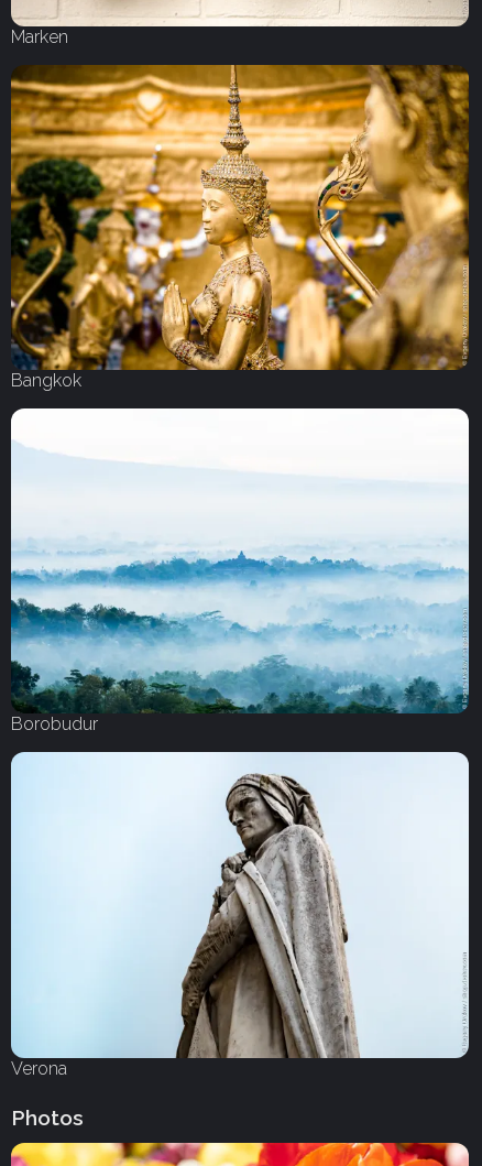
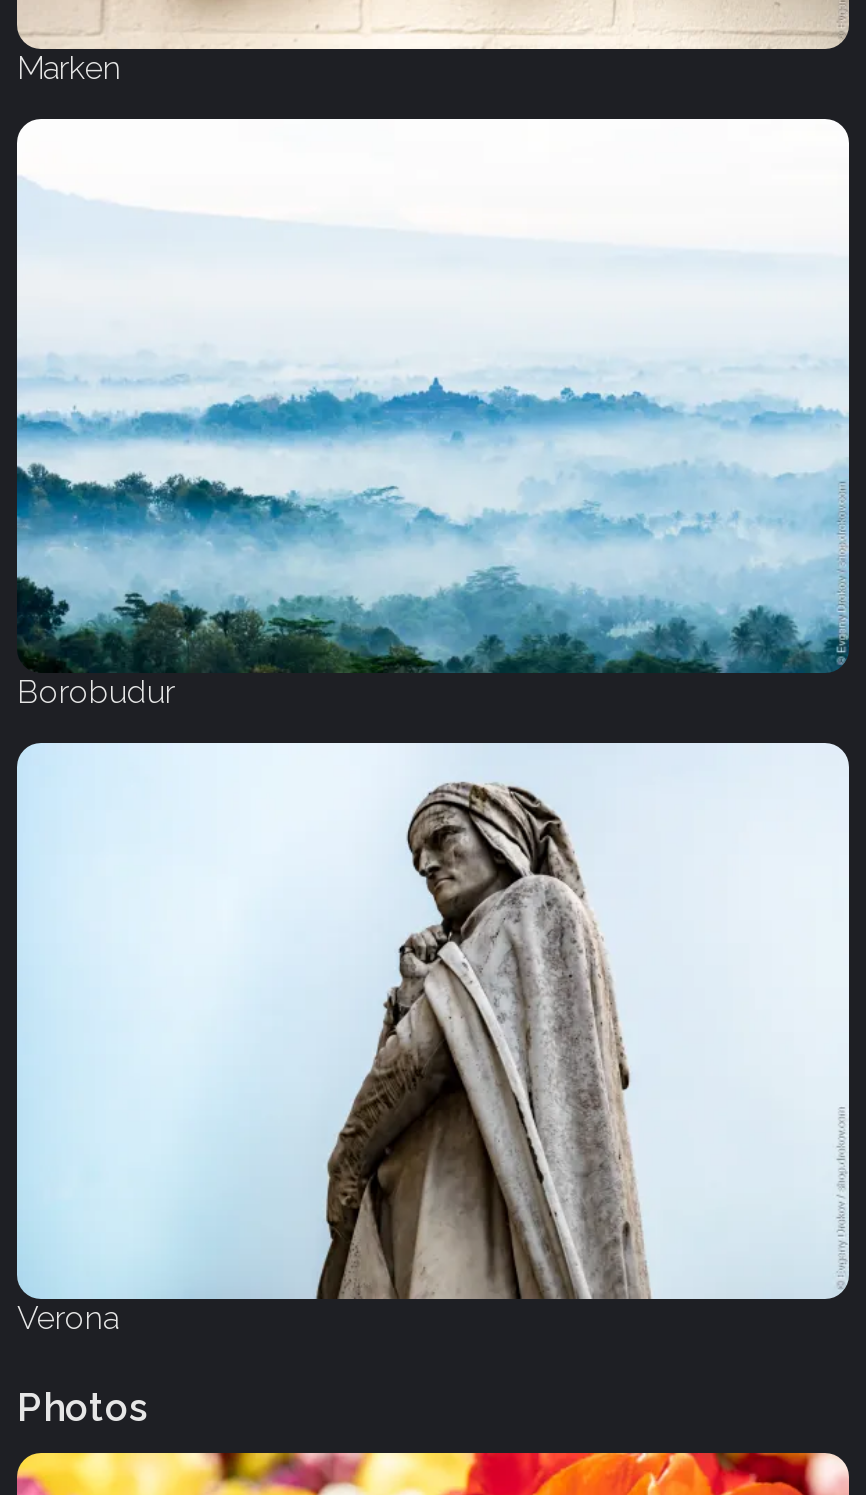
- [image]
- Bangkok
